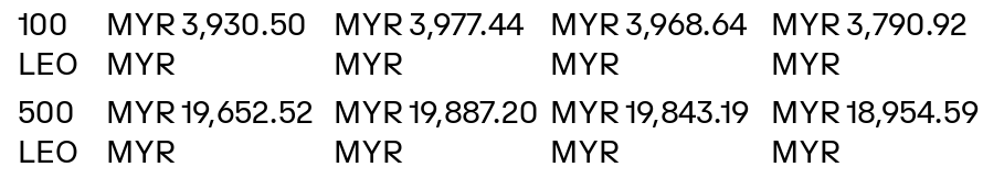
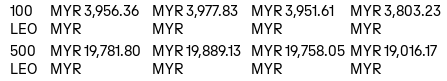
- MYR 3,930.50
+ MYR 3,956.36

- MYR 3,977.44
+ MYR 3,977.83

- MYR 3,968.64
+ MYR 3,951.61

- MYR 3,790.92
+ MYR 3,803.23

- MYR 19,652.52
+ MYR 19,781.80

- MYR 19,887.20
+ MYR 19,889.13

- MYR 19,843.19
+ MYR 19,758.05

- MYR 18,954.59
+ MYR 19,016.17
